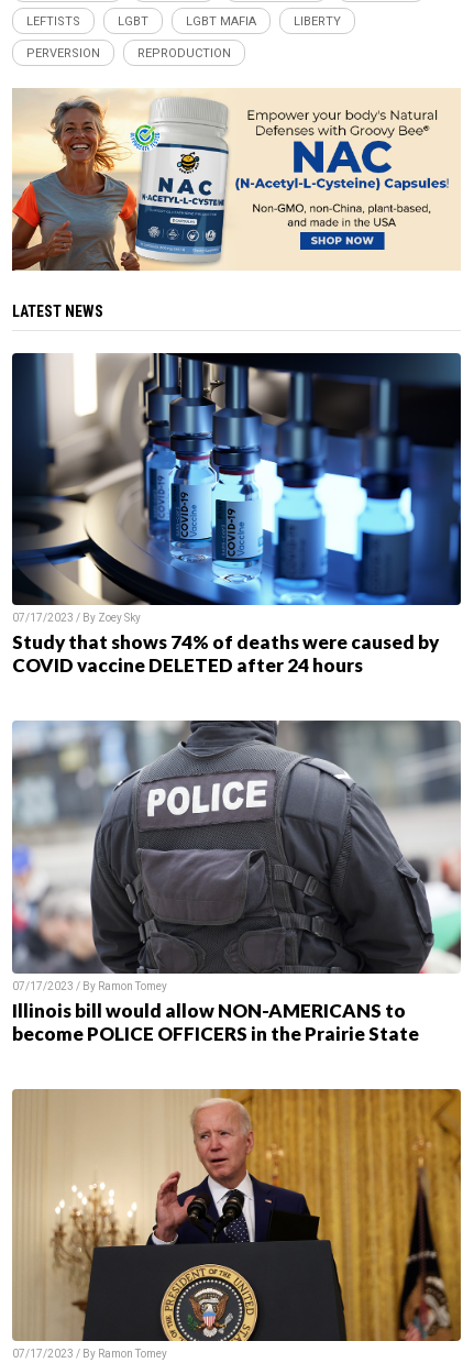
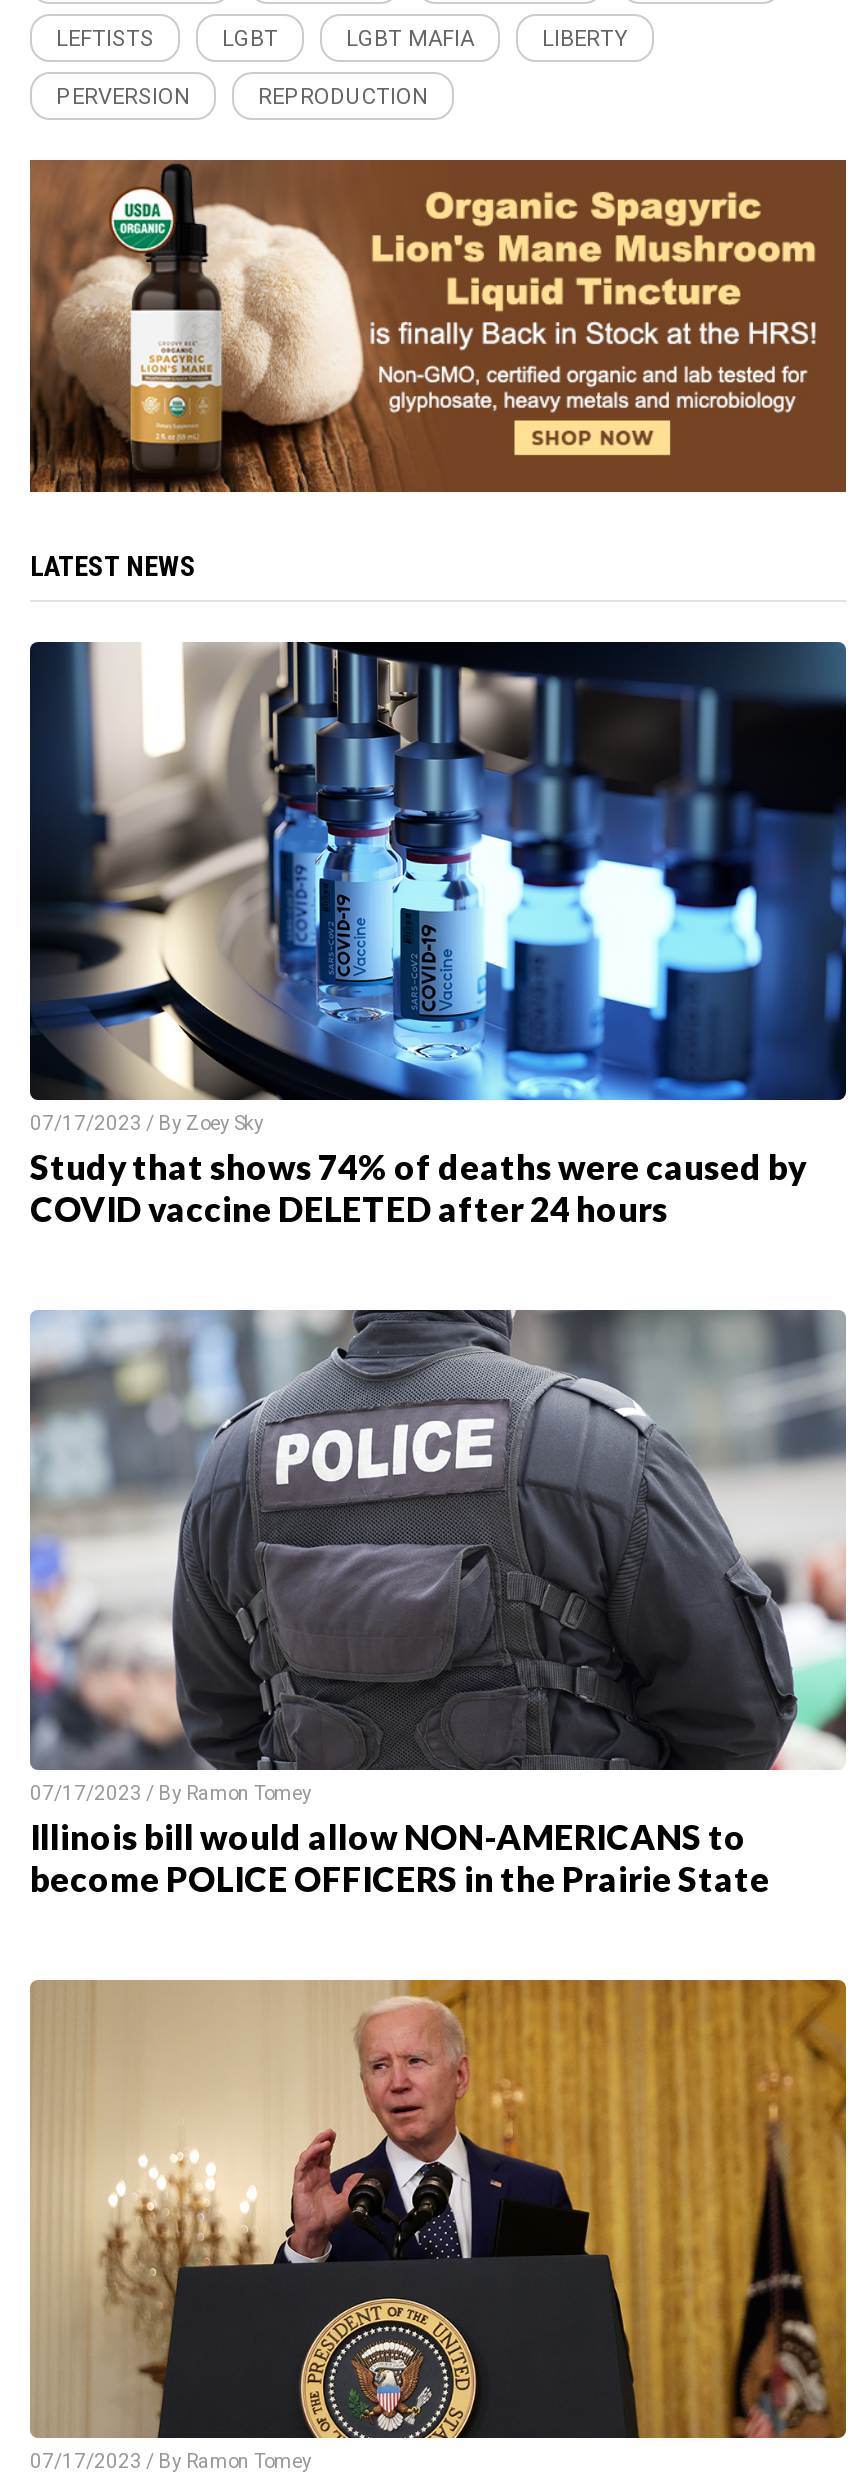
- [image]
+ [image]
